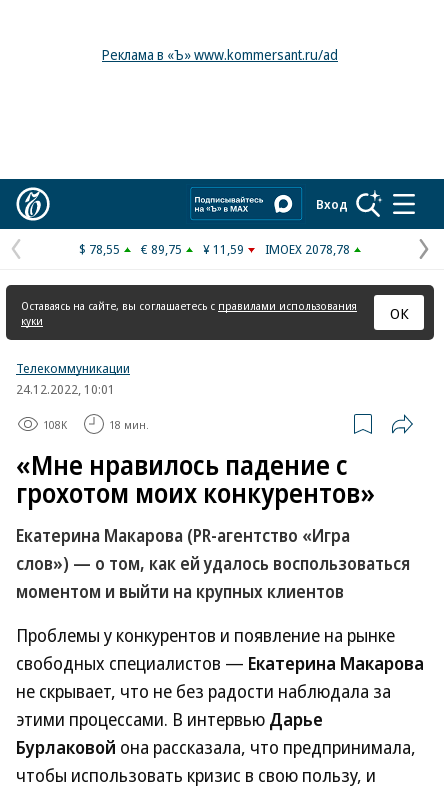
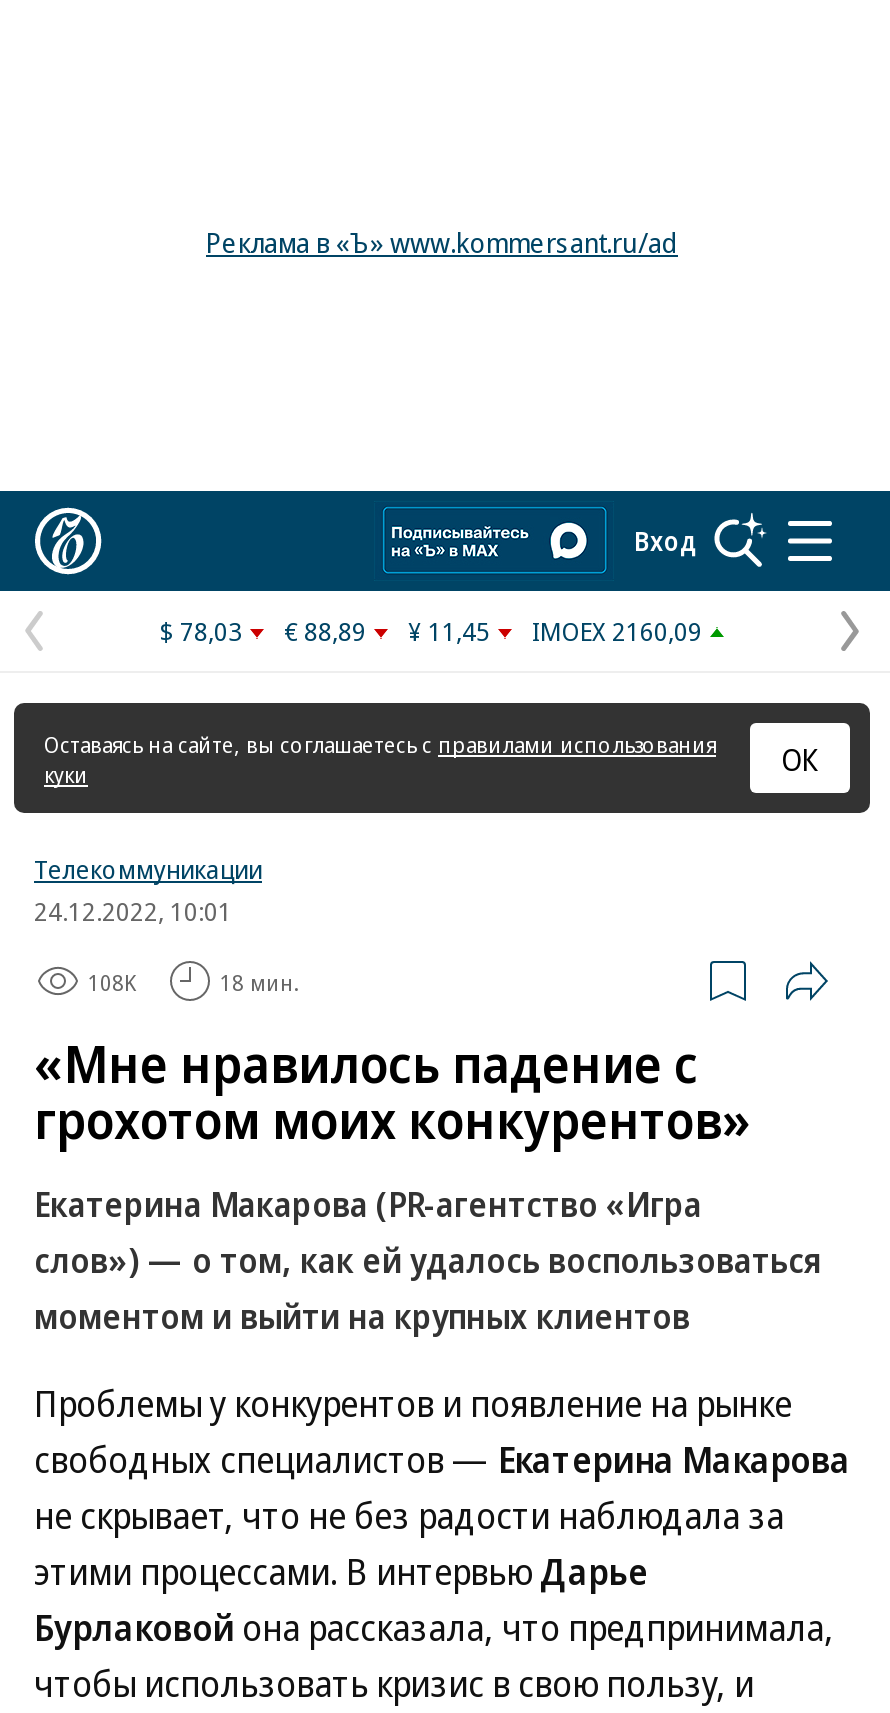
- $ 78,55
+ $ 78,03

- € 89,75
+ € 88,89

- ¥ 11,59
+ ¥ 11,45

- IMOEX 2078,78
+ IMOEX 2160,09
